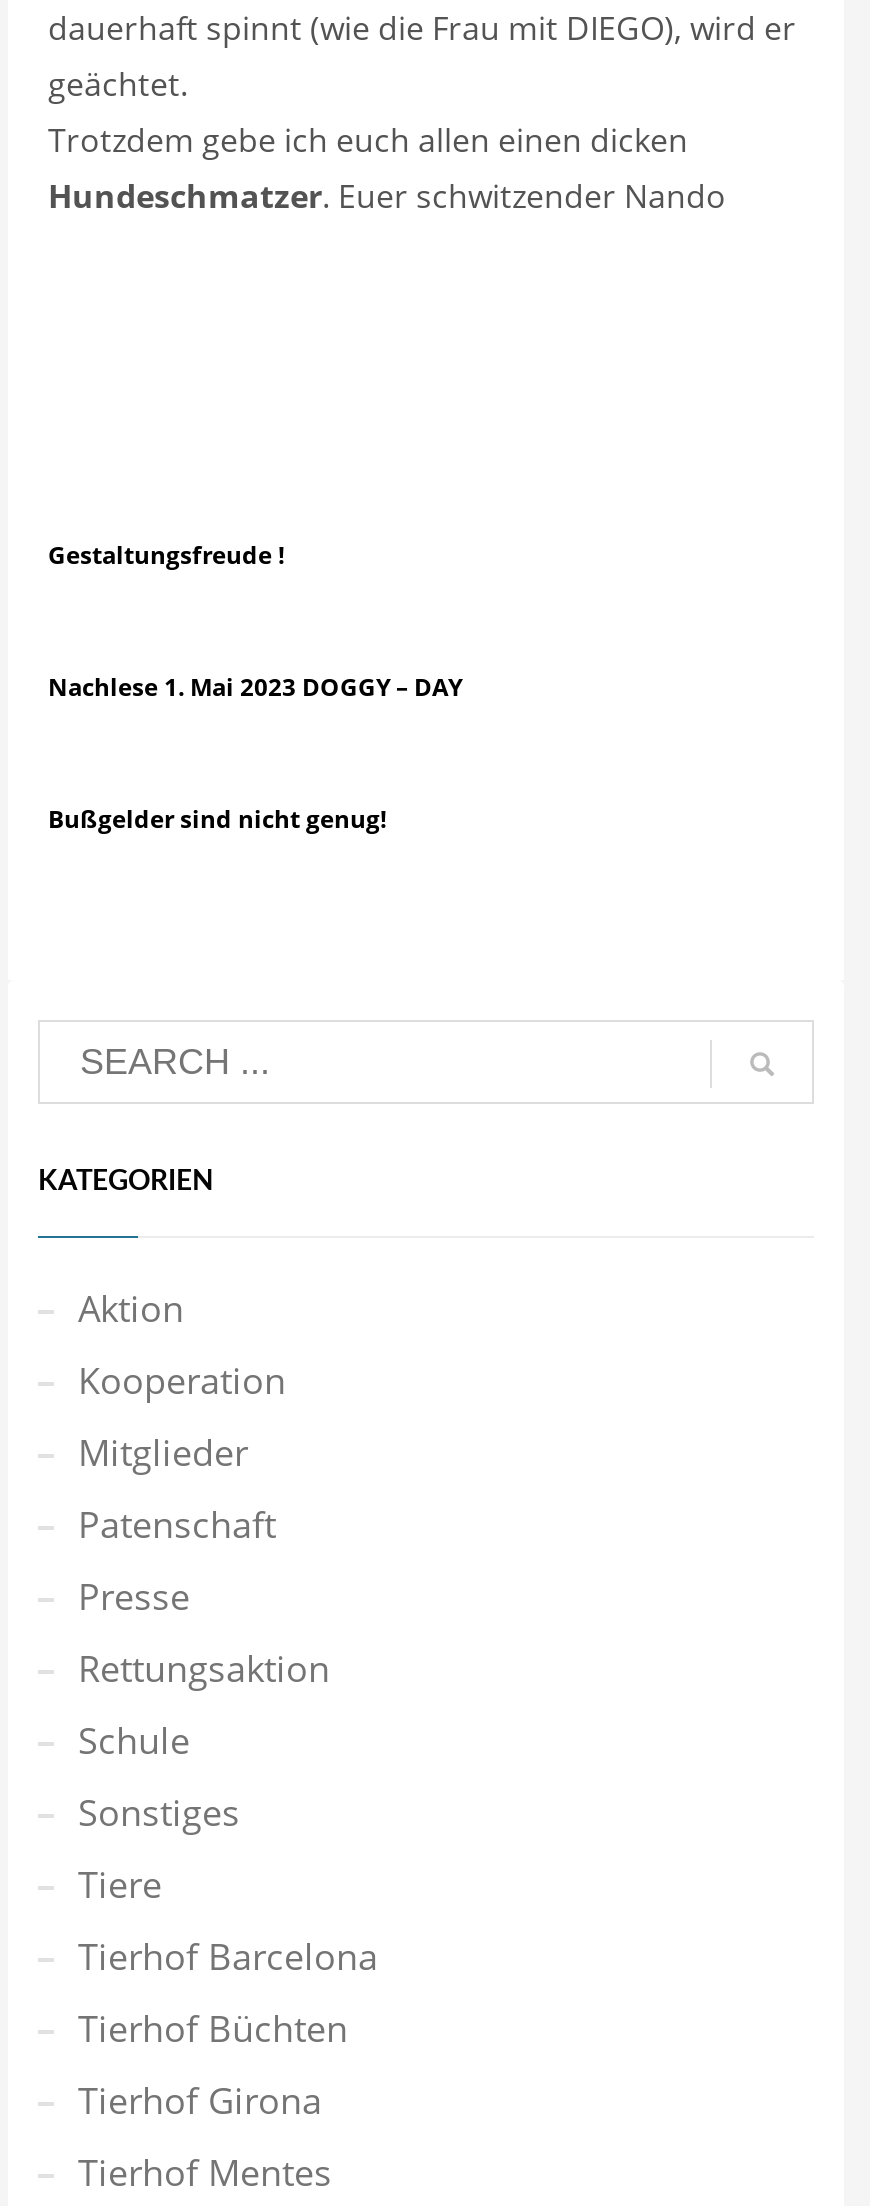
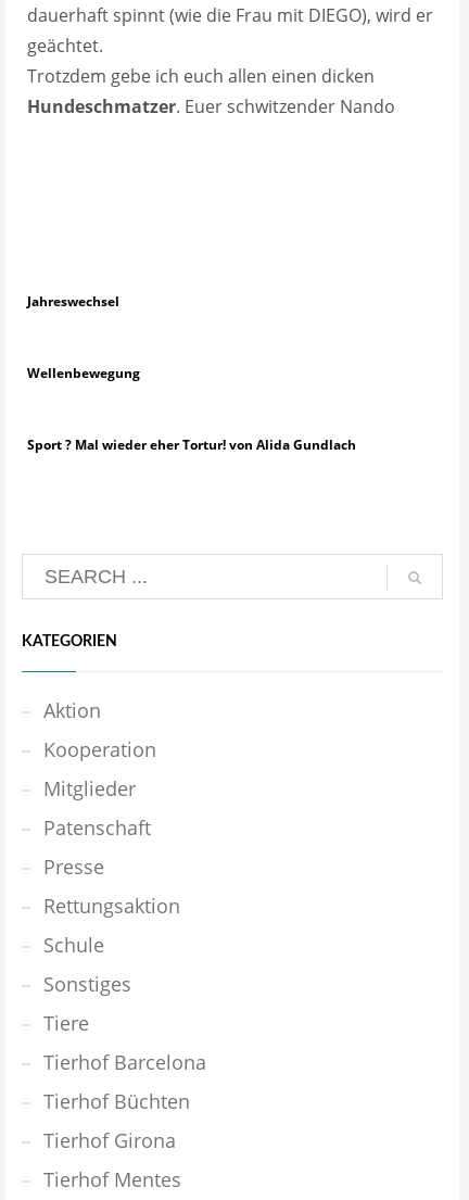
- Gestaltungsfreude !
+ Jahreswechsel

- Nachlese 1. Mai 2023 DOGGY – DAY
+ Wellenbewegung

- Bußgelder sind nicht genug!
+ Sport ? Mal wieder eher Tortur! von Alida Gundlach
